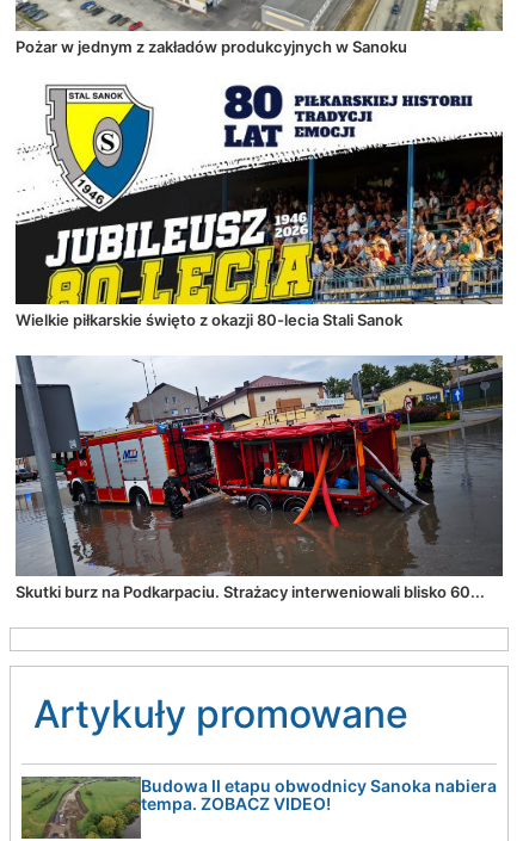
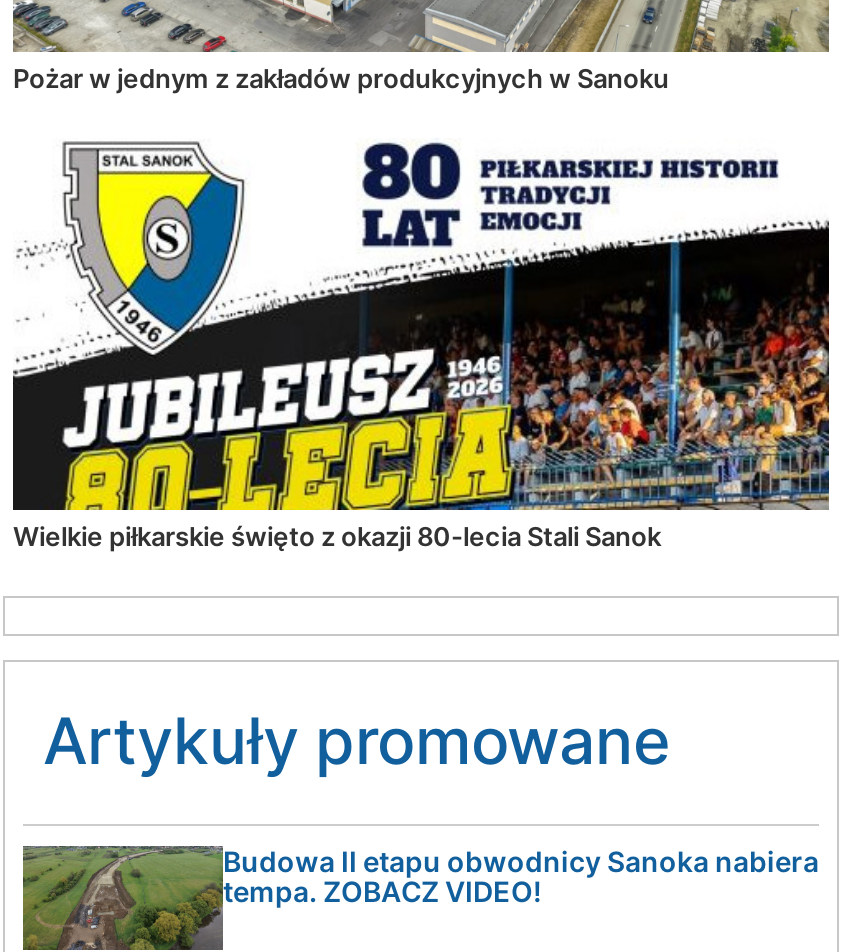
- [image]
- Skutki burz na Podkarpaciu. Strażacy interweniowali blisko 60...
